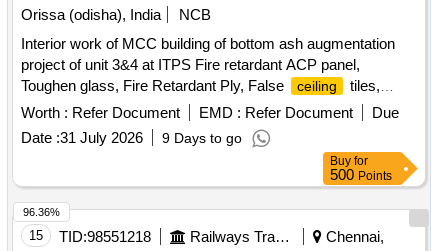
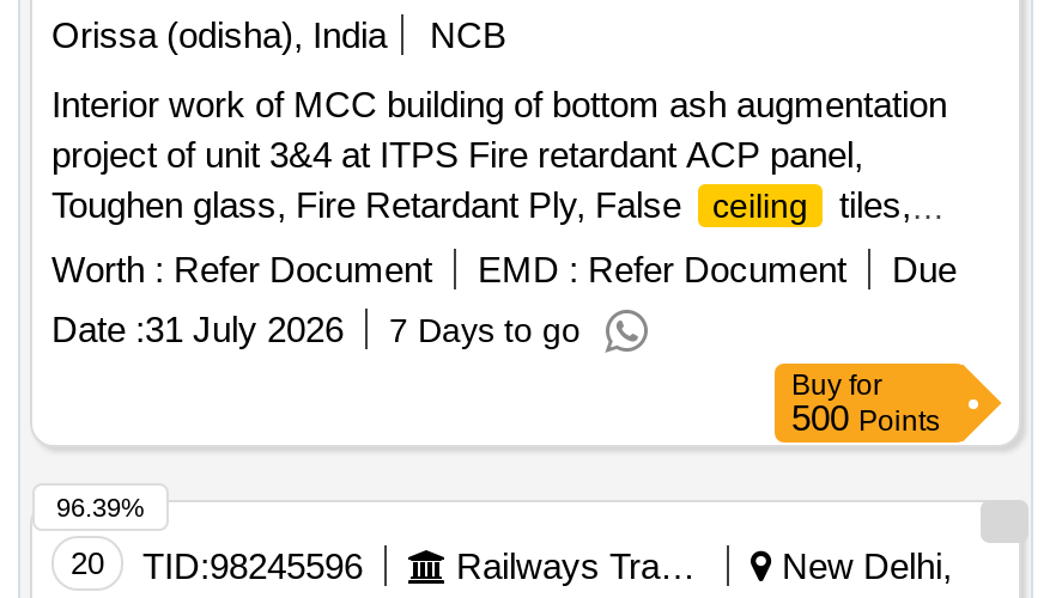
- Date : 31 July 2026 9 Days to go
+ Date : 31 July 2026 7 Days to go

- 96.36%
+ 96.39%

- 15
+ 20

- TID:98551218
+ TID:98245596

- Chennai,
+ New Delhi,
